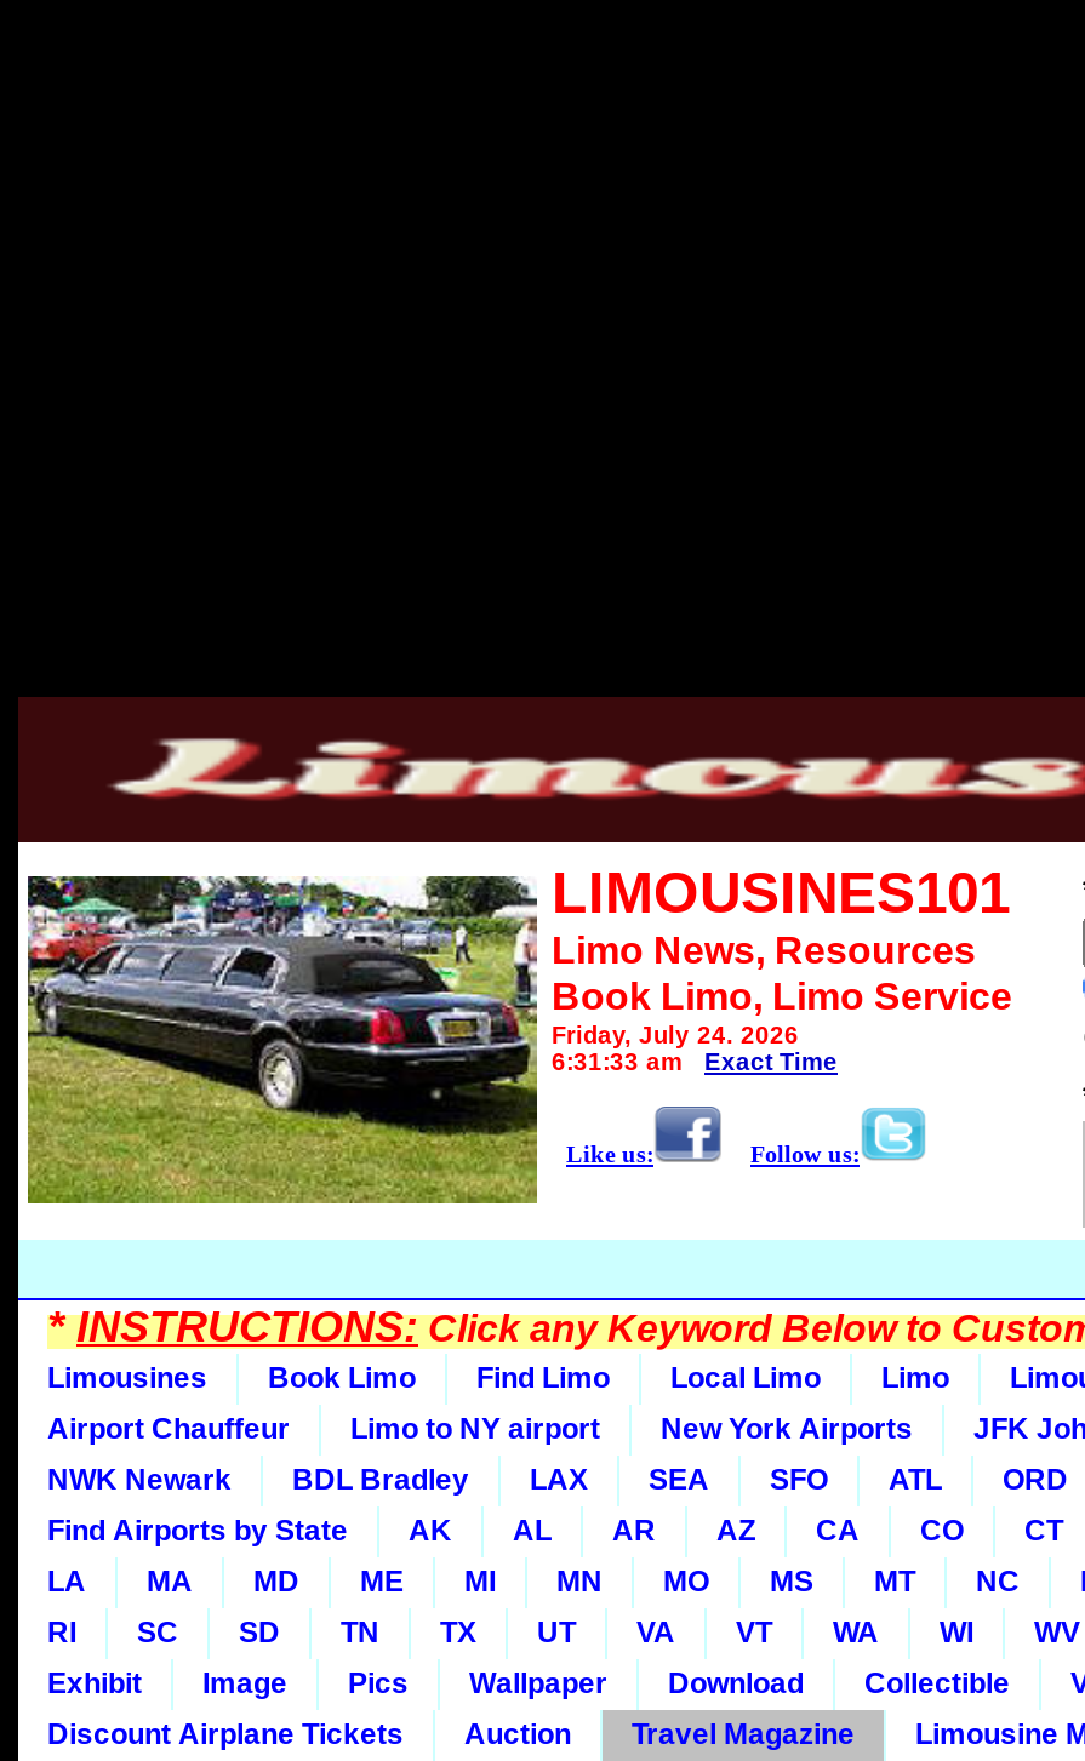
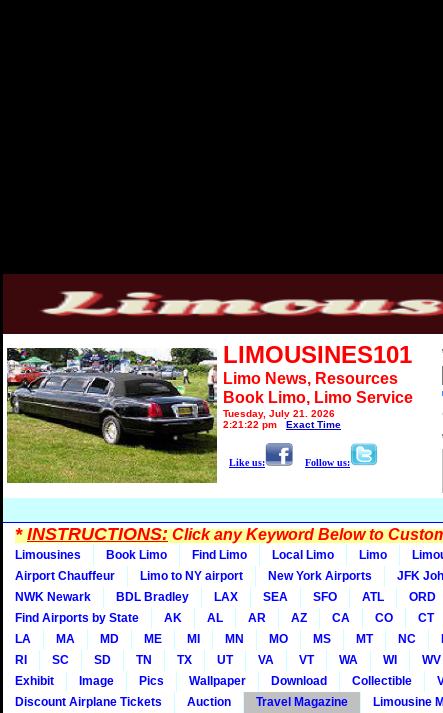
- Friday, July 24, 2026
- 6:31:33 am
+ Tuesday, July 21, 2026
+ 2:21:22 pm
